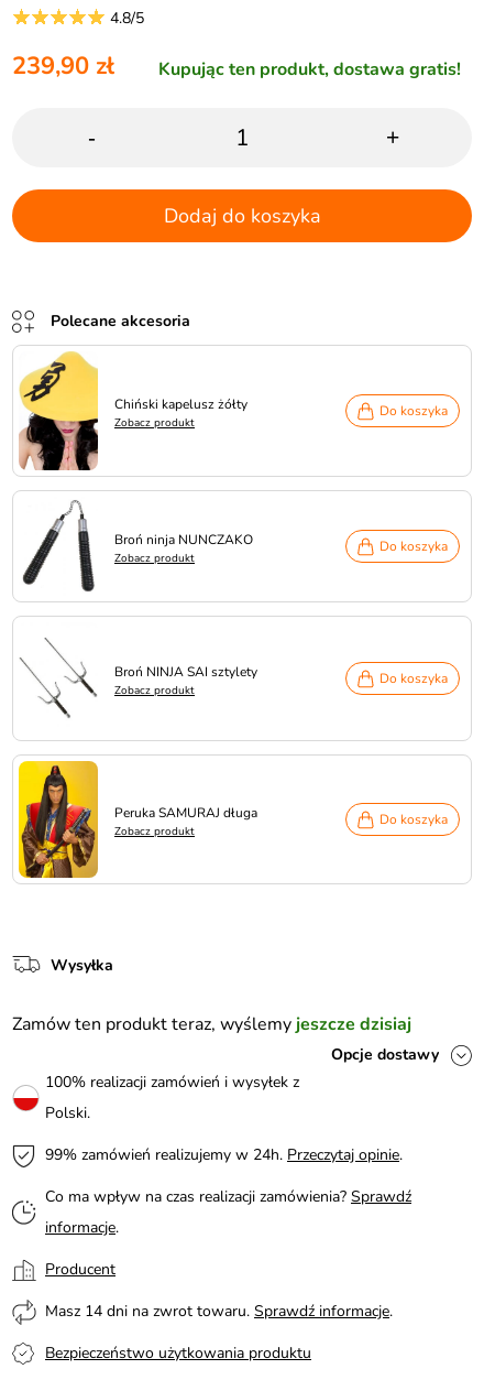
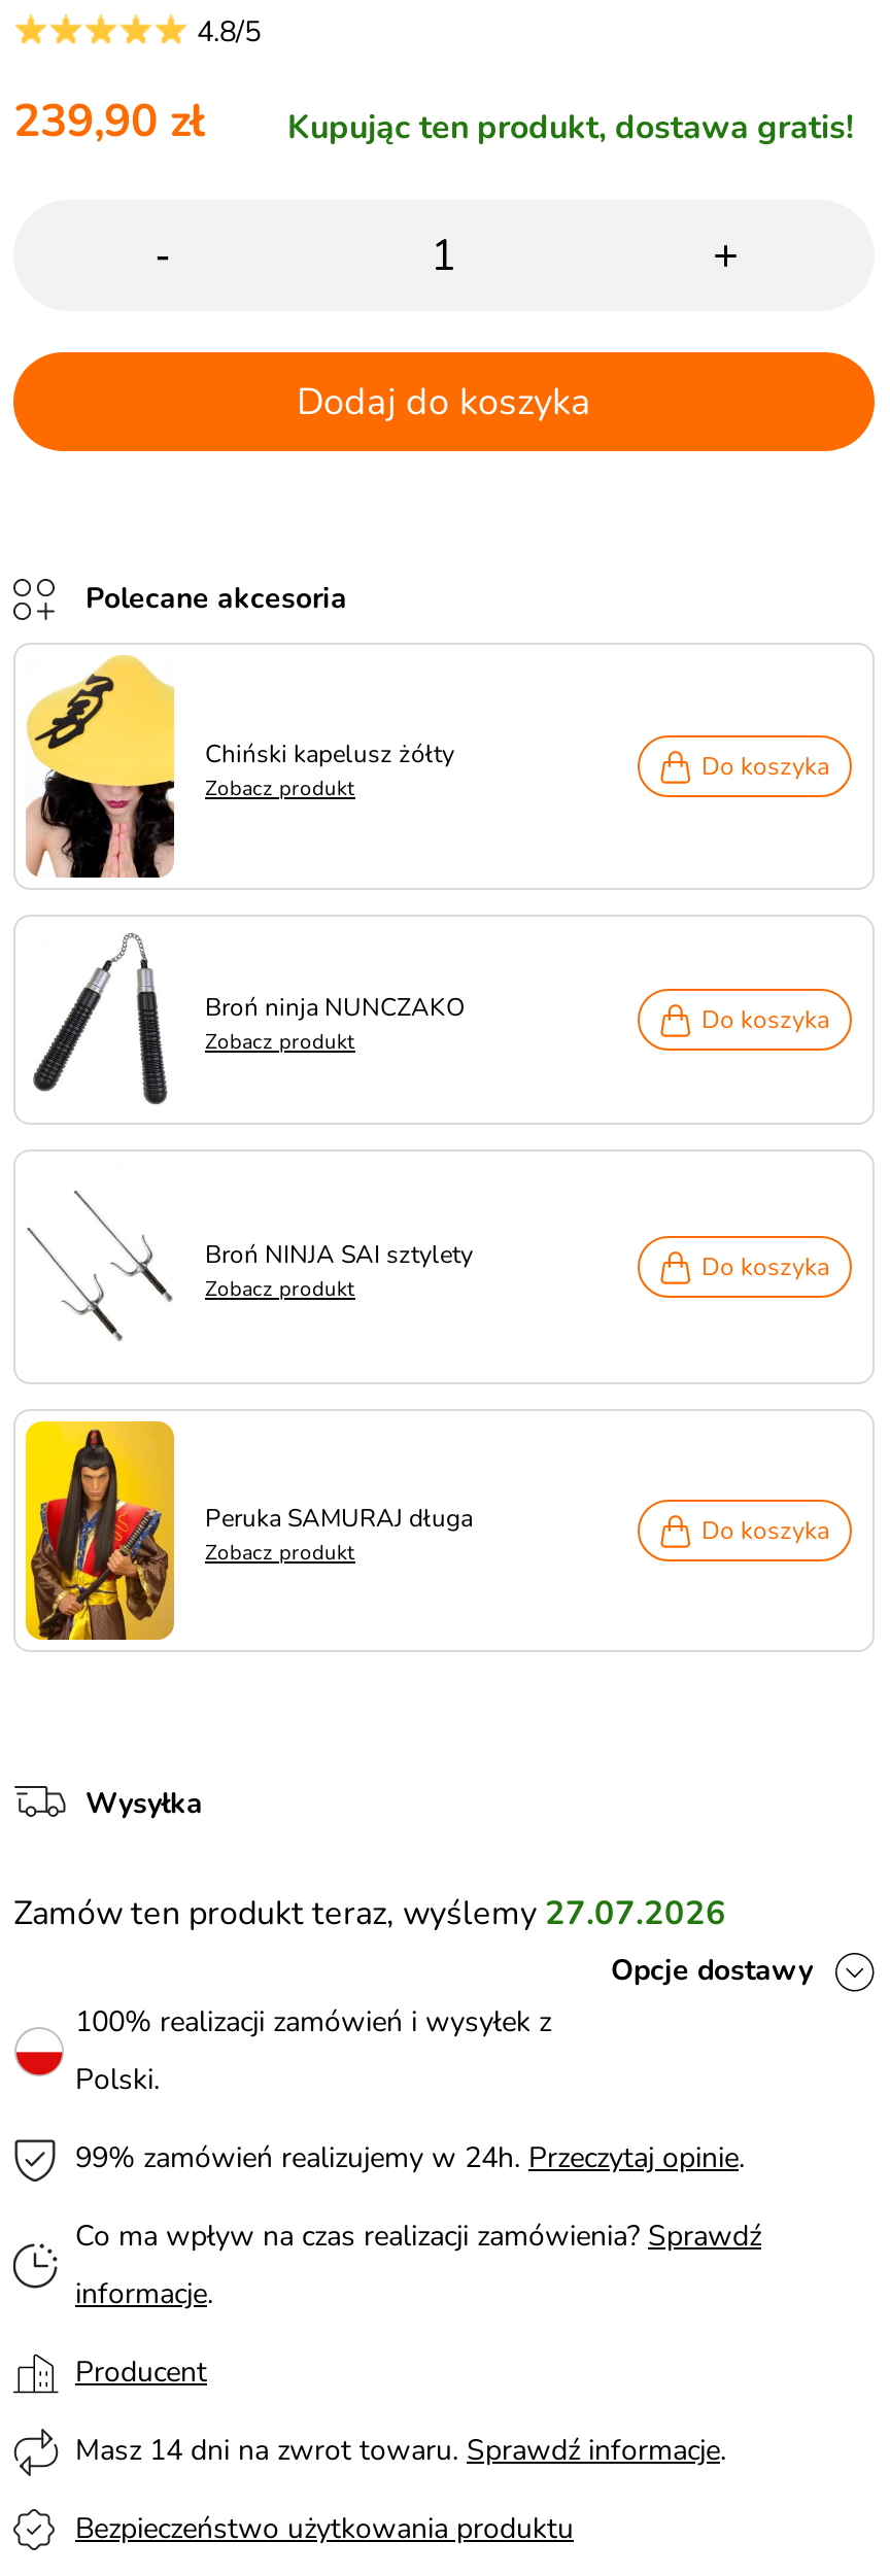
- Zamów ten produkt teraz, wyślemy jeszcze dzisiaj
+ Zamów ten produkt teraz, wyślemy 27.07.2026
